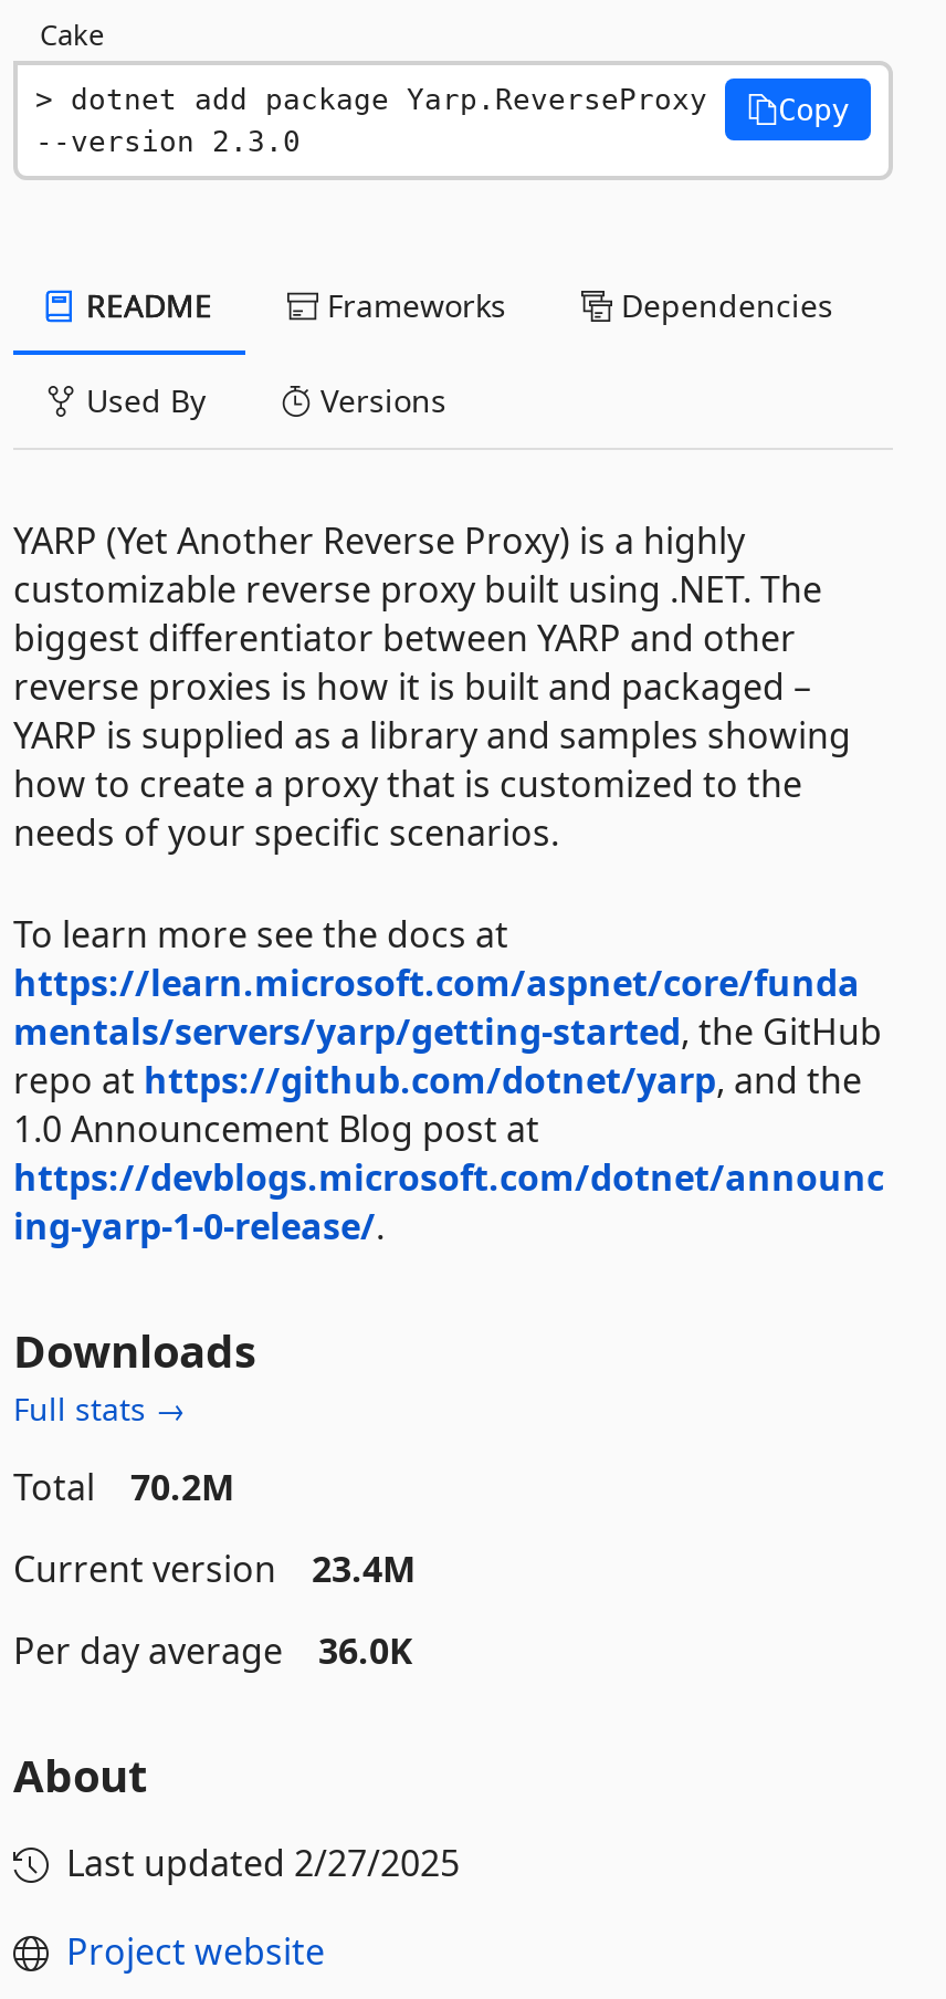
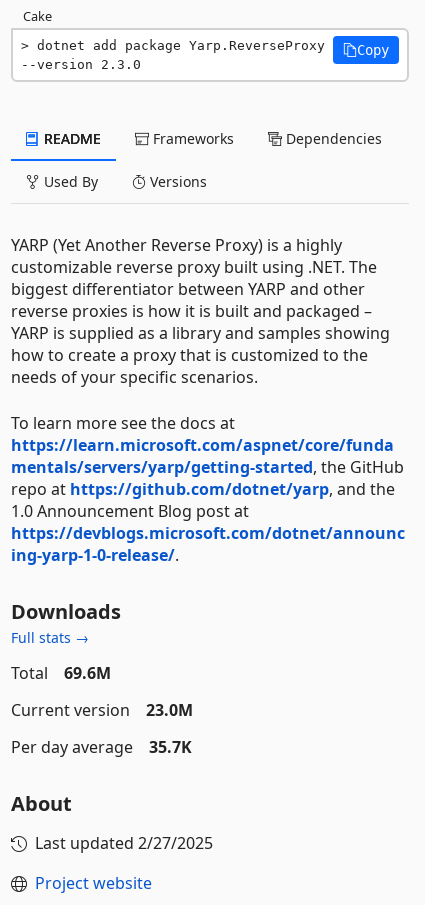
- Total 70.2M
+ Total 69.6M

- Current version 23.4M
+ Current version 23.0M

- Per day average 36.0K
+ Per day average 35.7K
